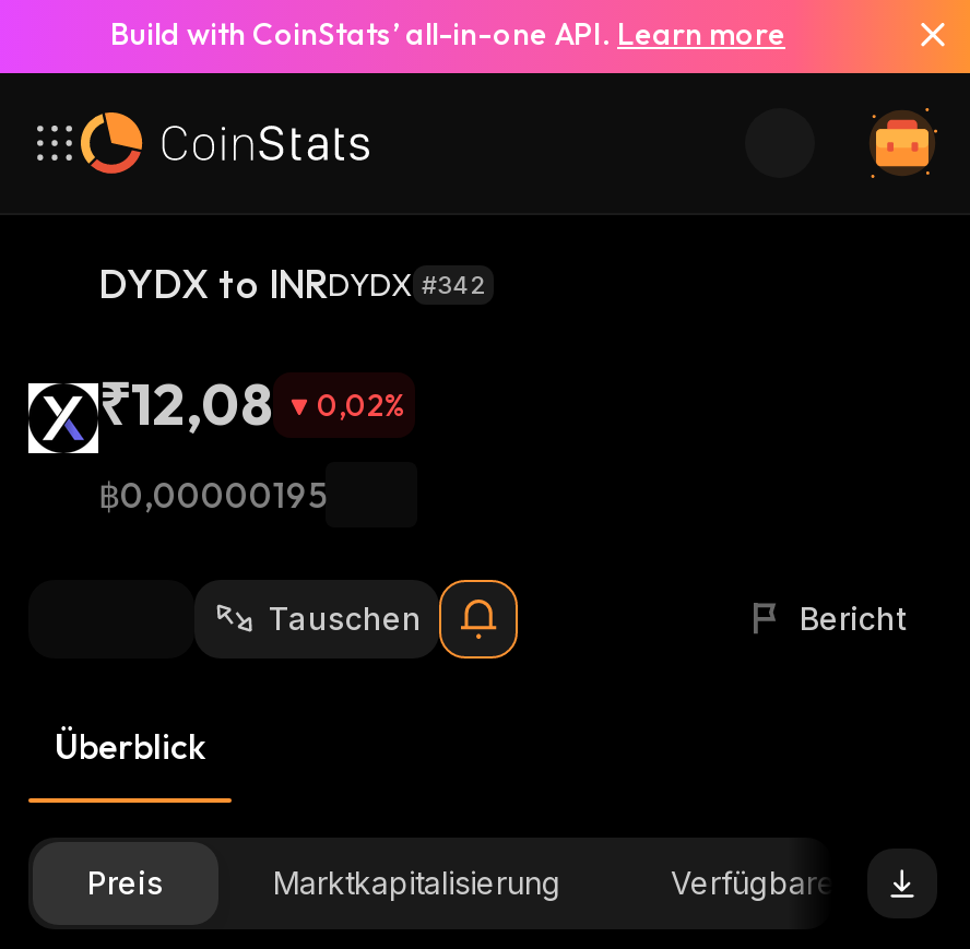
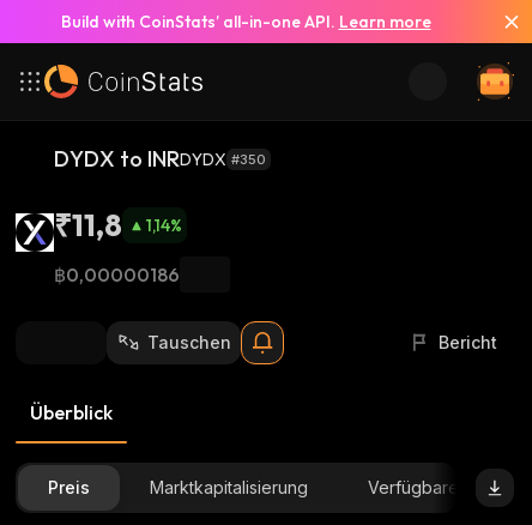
- DYDX to INRDYDX #342
+ DYDX to INRDYDX #350

- ₹12,08
+ ₹11,8

- 0,02%
+ 1,14%

- ฿0,00000195
+ ฿0,00000186
